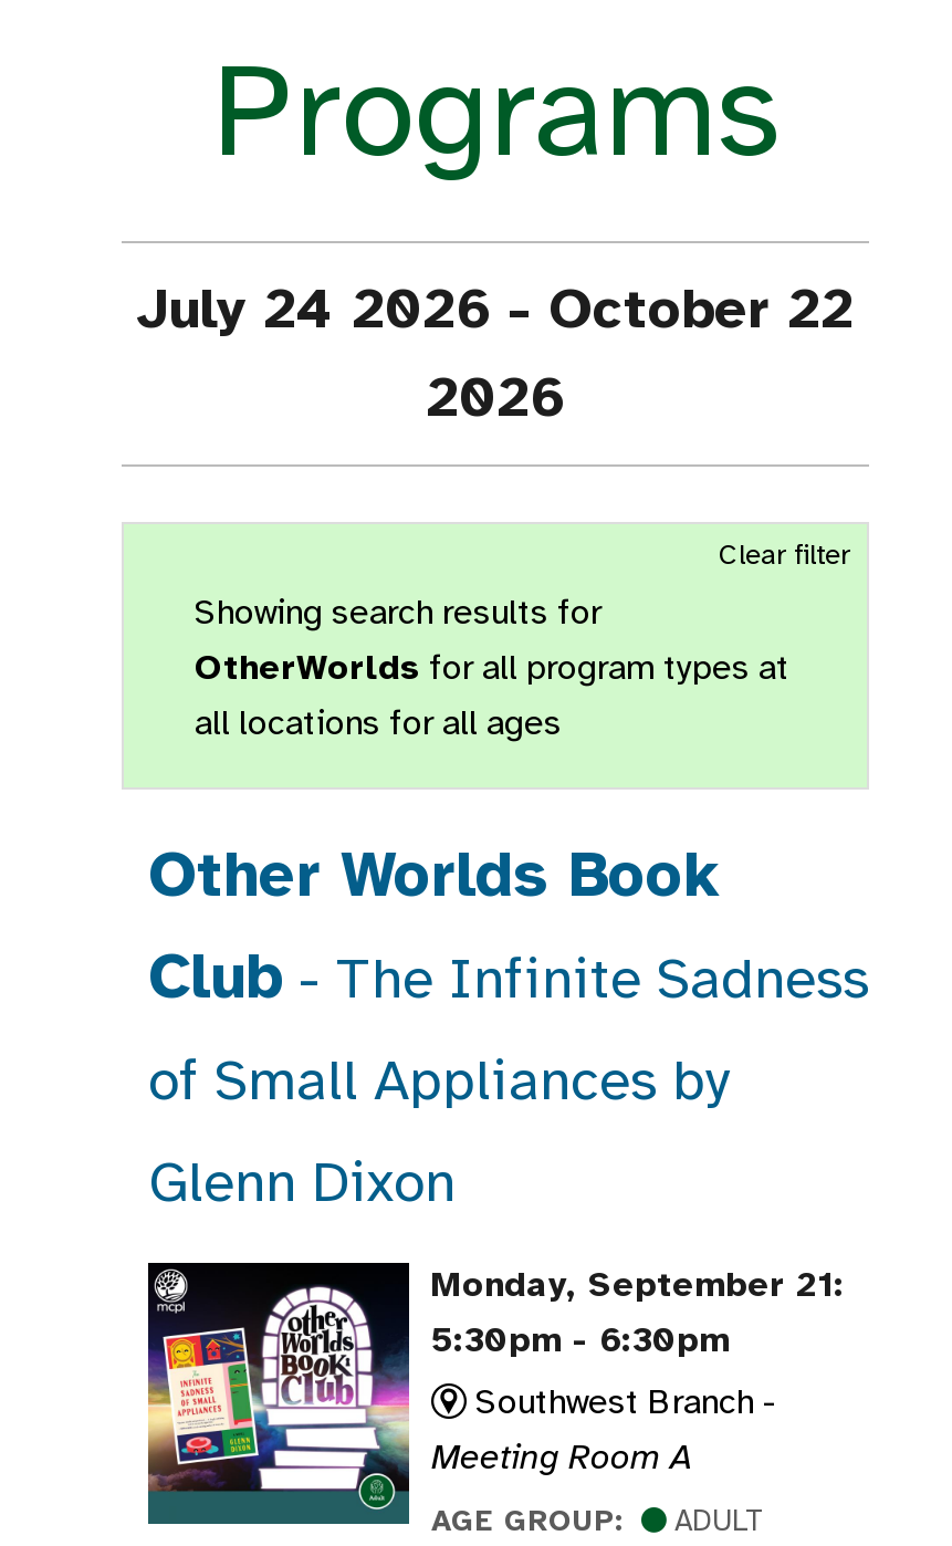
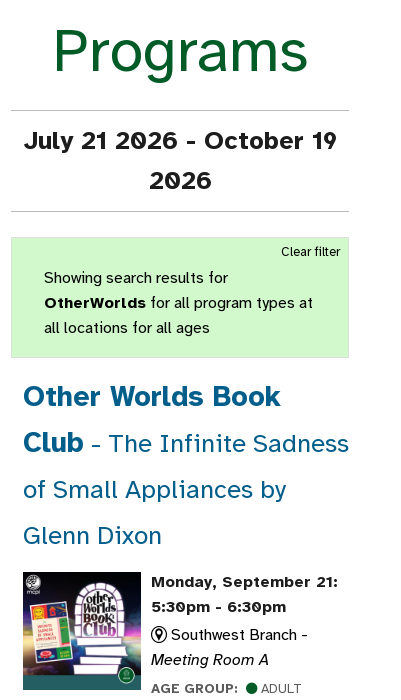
- July 24 2026 - October 22
+ July 21 2026 - October 19
